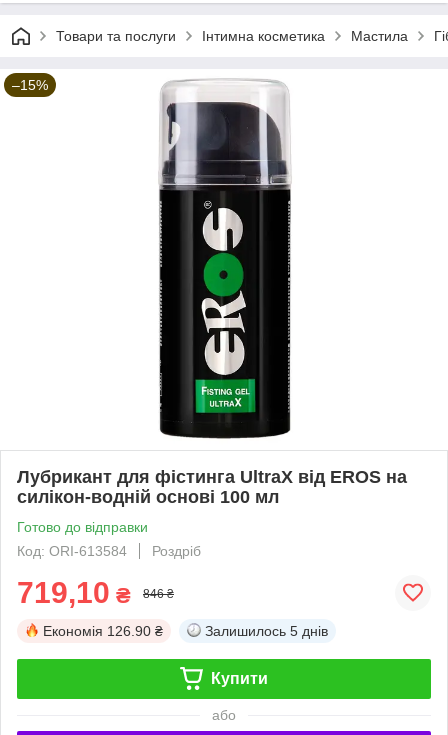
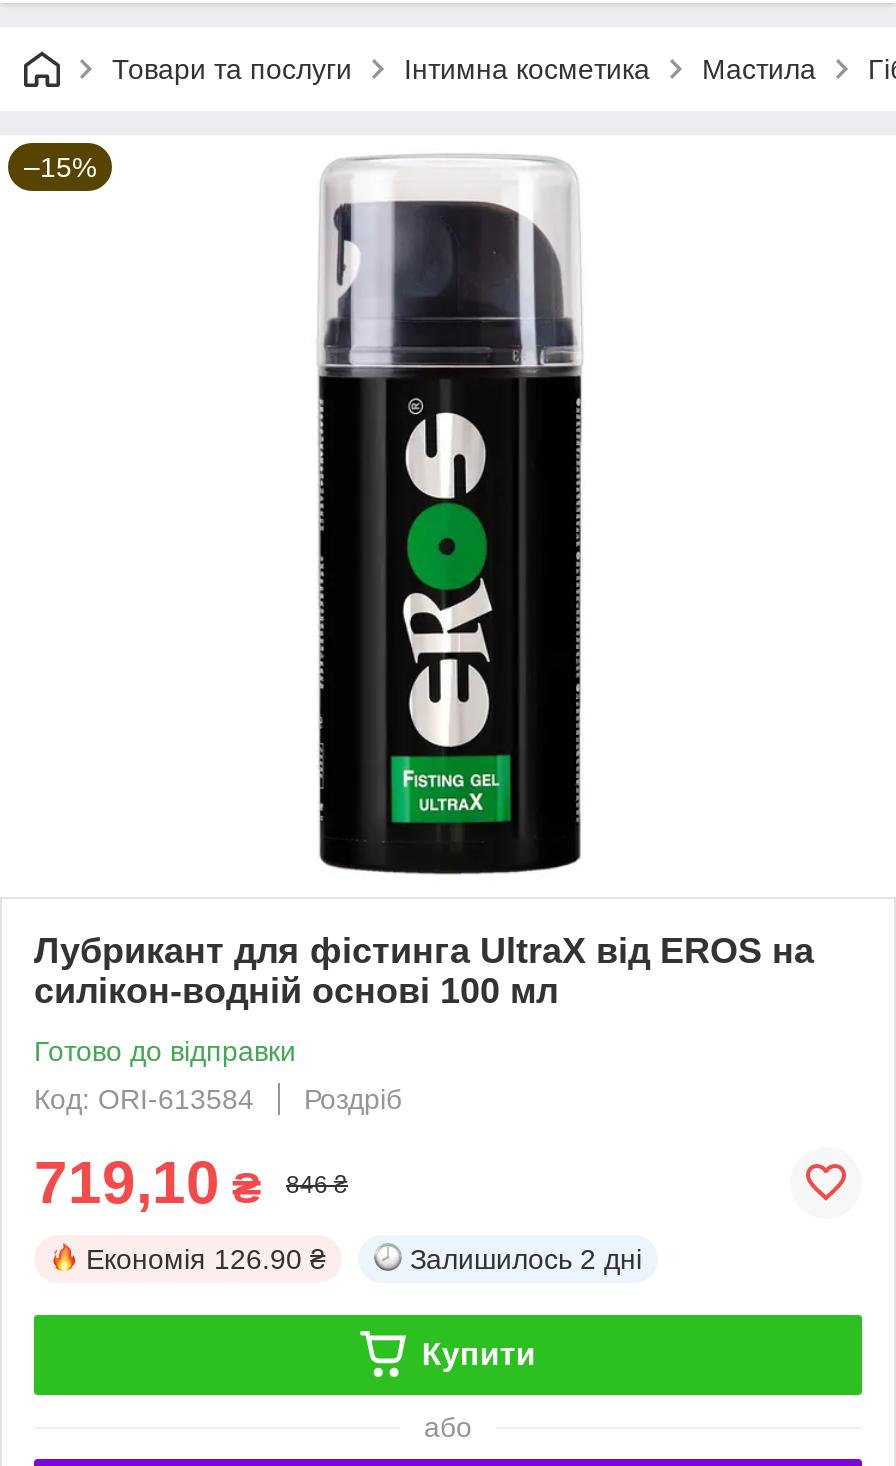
- Залишилось 5 днів
+ Залишилось 2 дні
